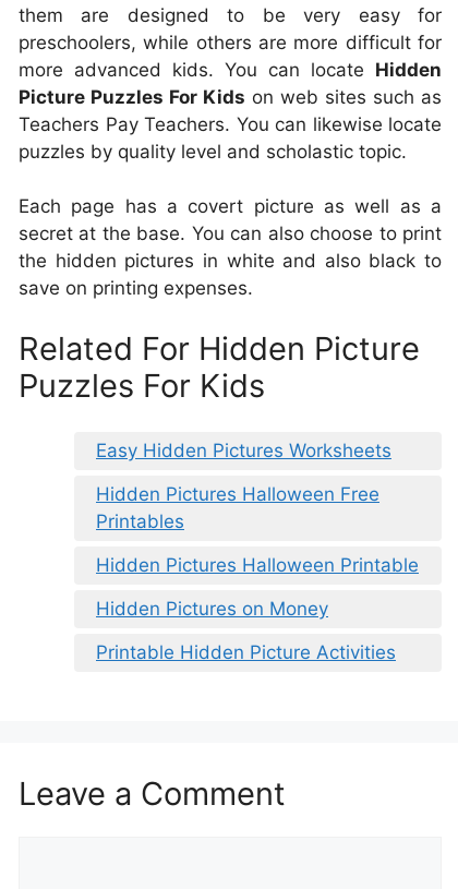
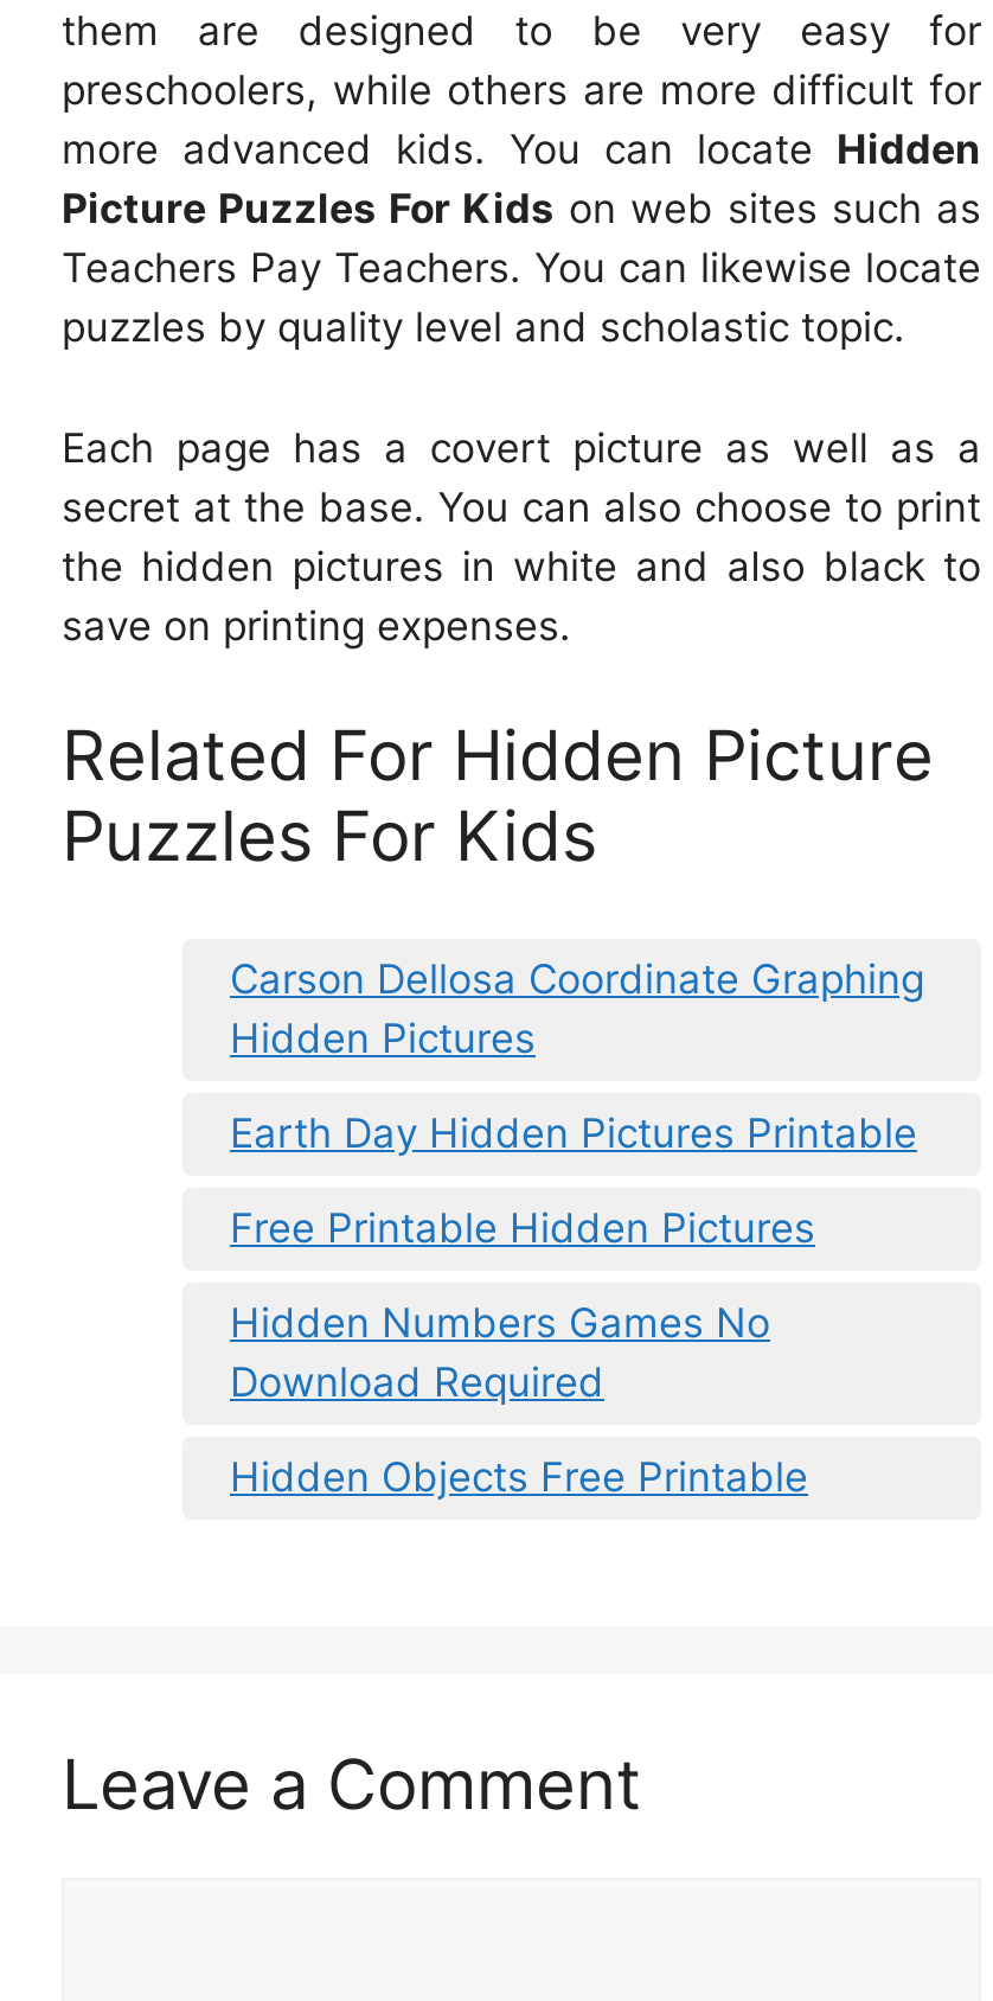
- Easy Hidden Pictures Worksheets
+ Carson Dellosa Coordinate Graphing
+ Hidden Pictures

- Hidden Pictures Halloween Free
- Printables
+ Earth Day Hidden Pictures Printable

- Hidden Pictures Halloween Printable
+ Free Printable Hidden Pictures

- Hidden Pictures on Money
+ Hidden Numbers Games No
+ Download Required

- Printable Hidden Picture Activities
+ Hidden Objects Free Printable
